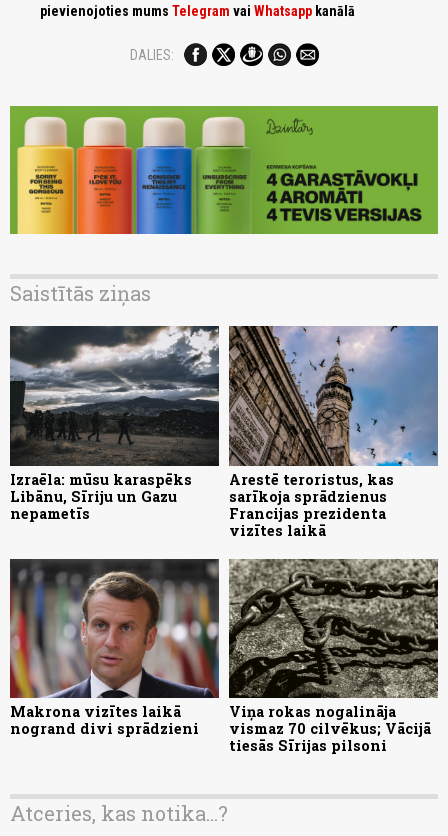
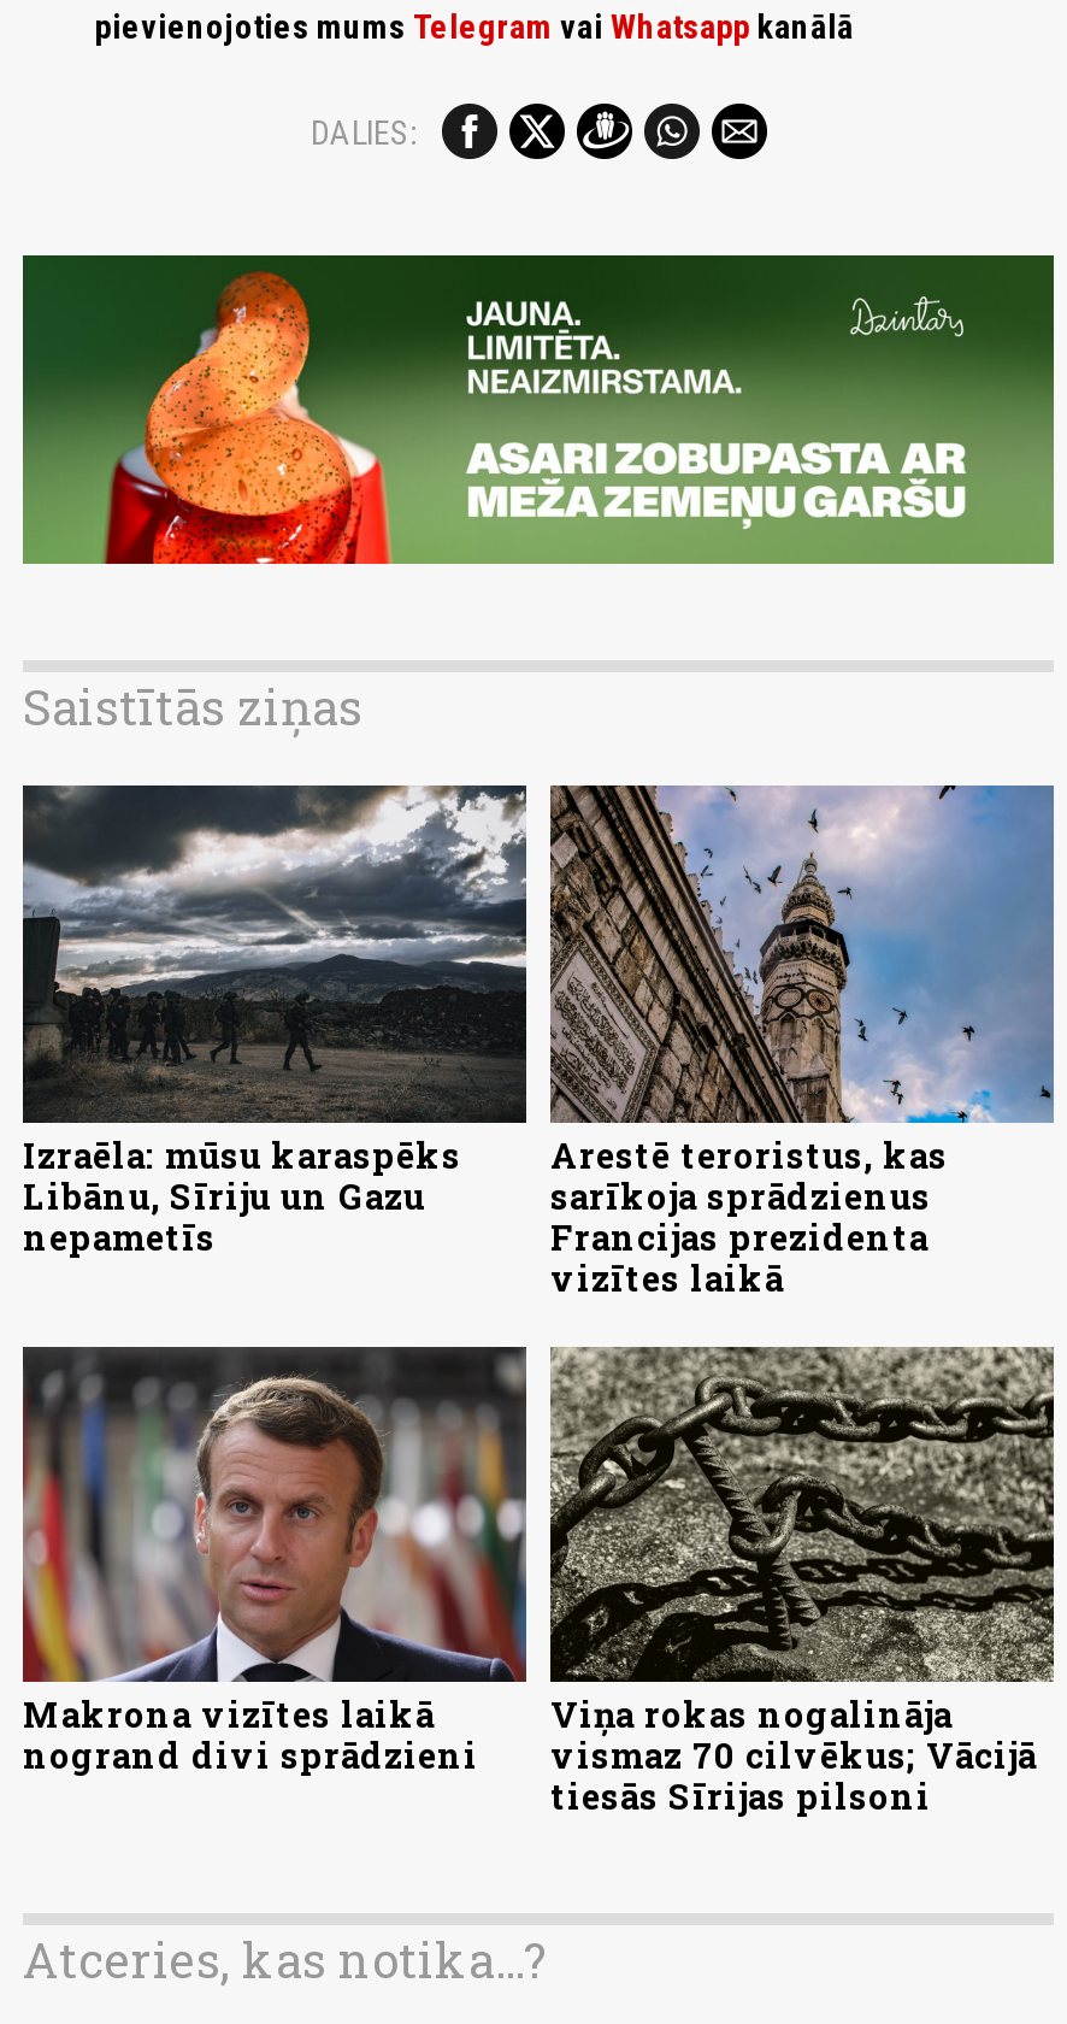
- [image]
+ [image]
